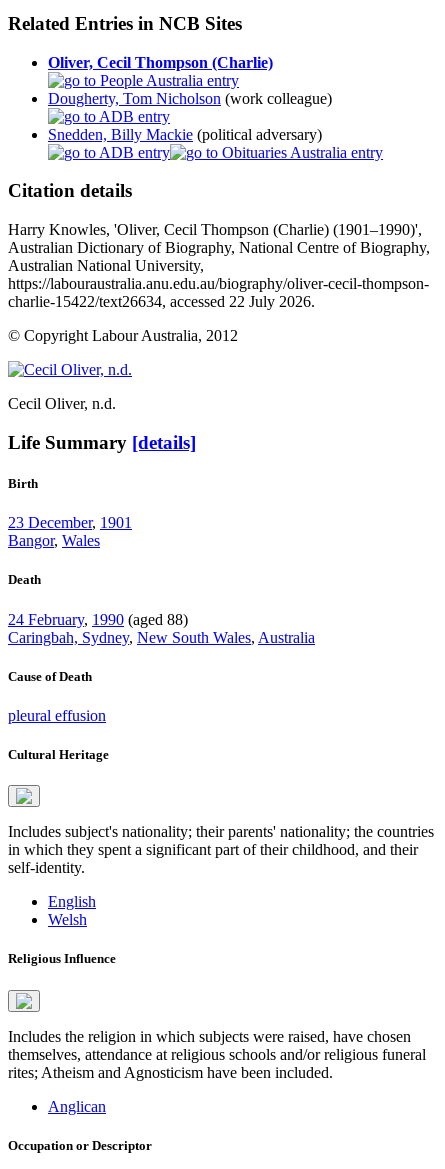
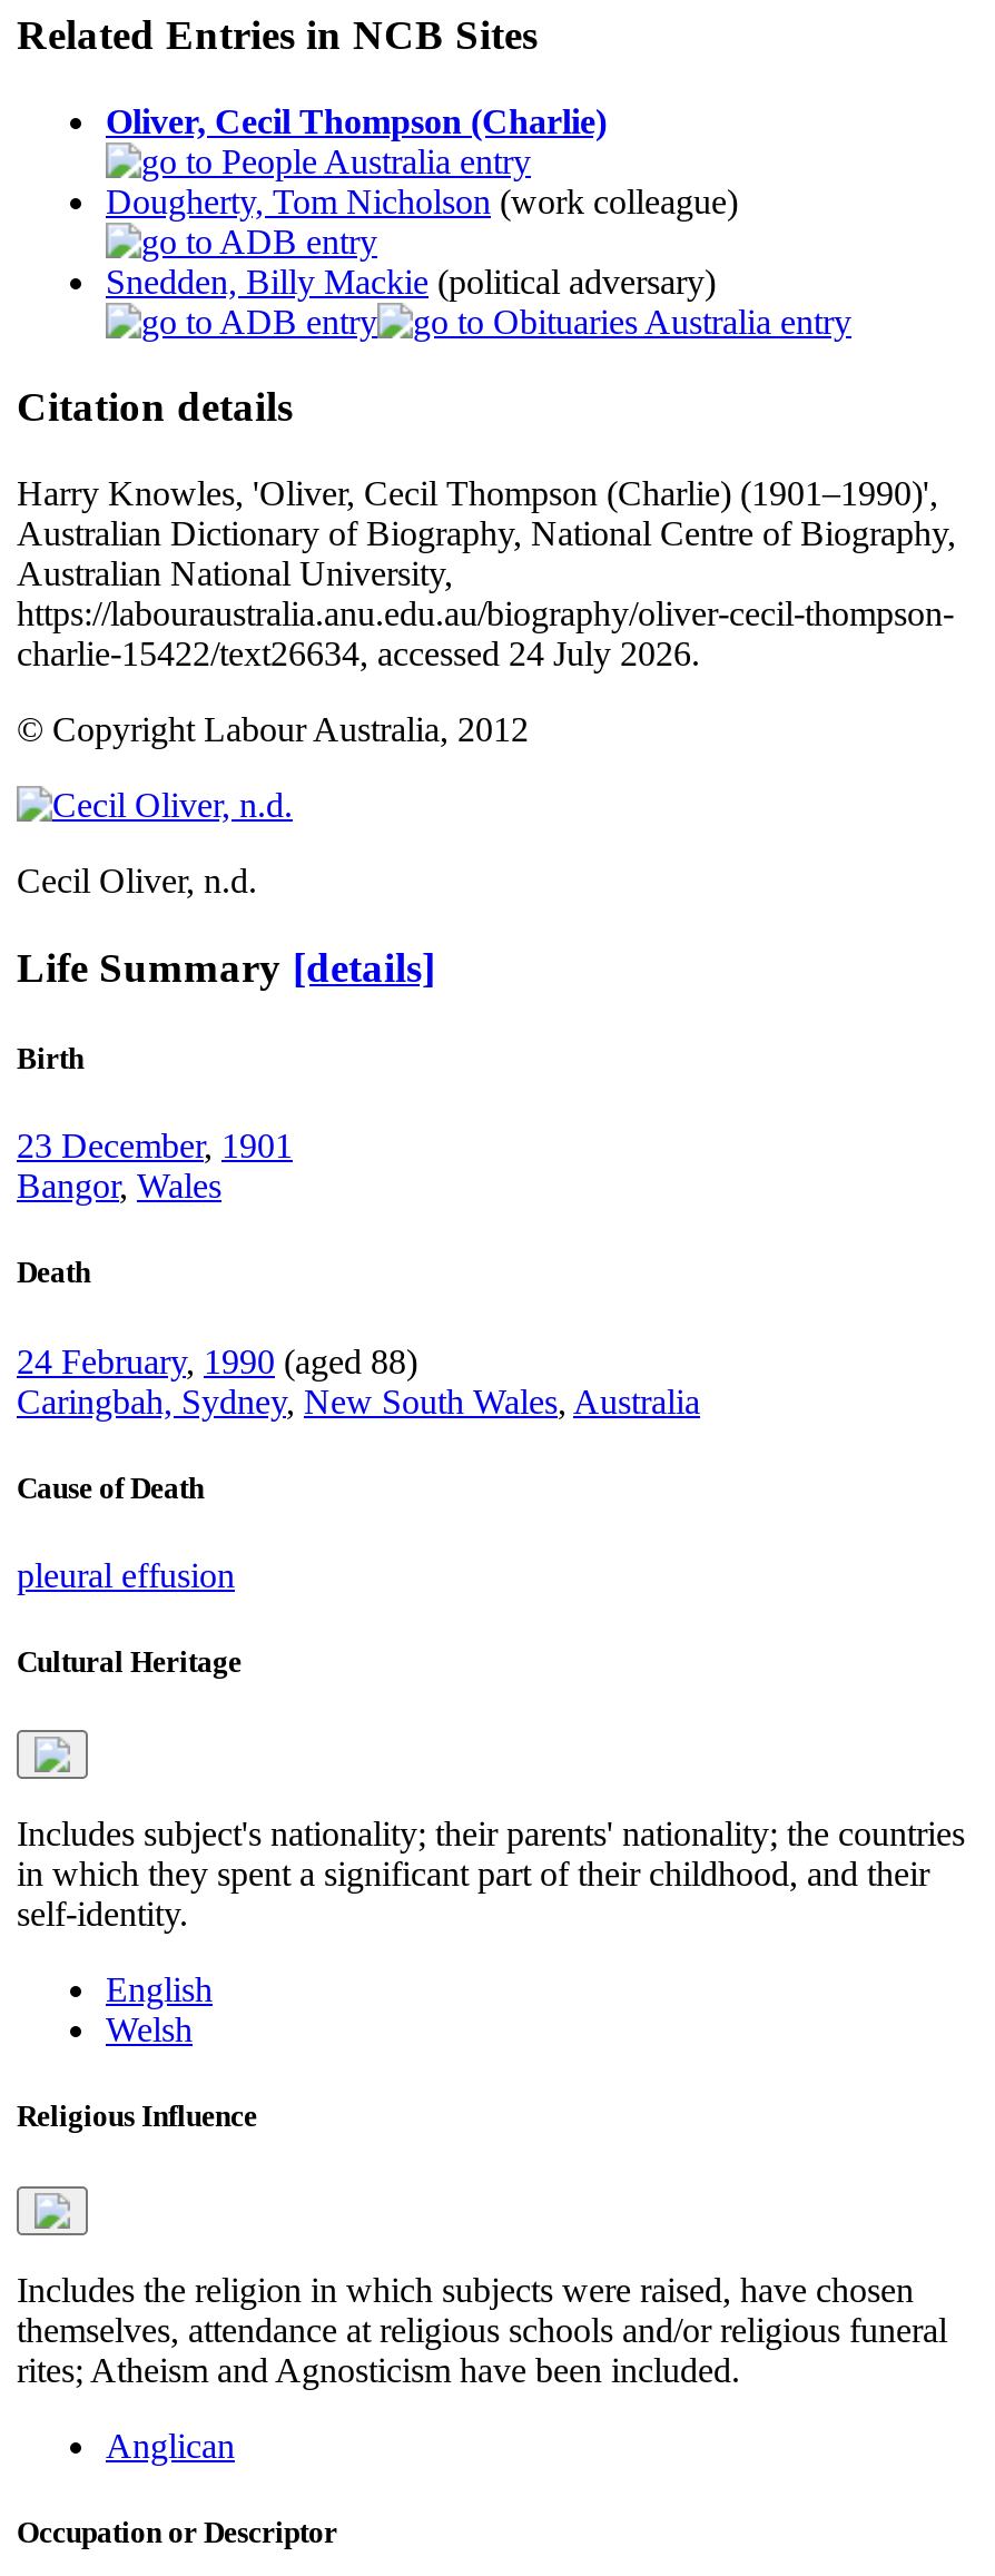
- charlie-15422/text26634, accessed 22 July 2026.
+ charlie-15422/text26634, accessed 24 July 2026.
